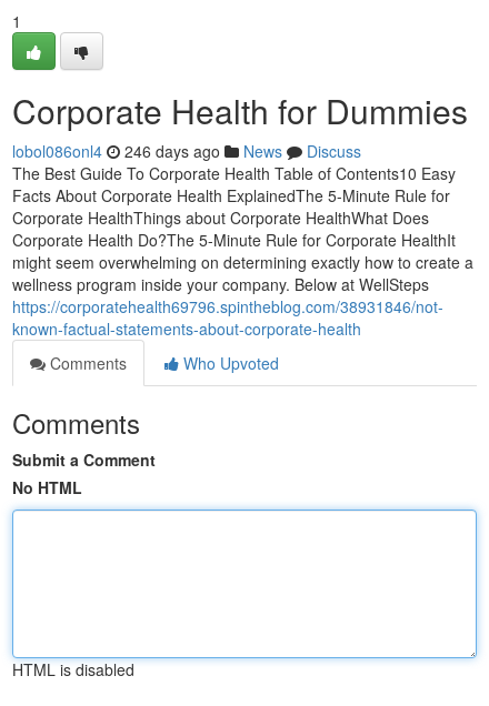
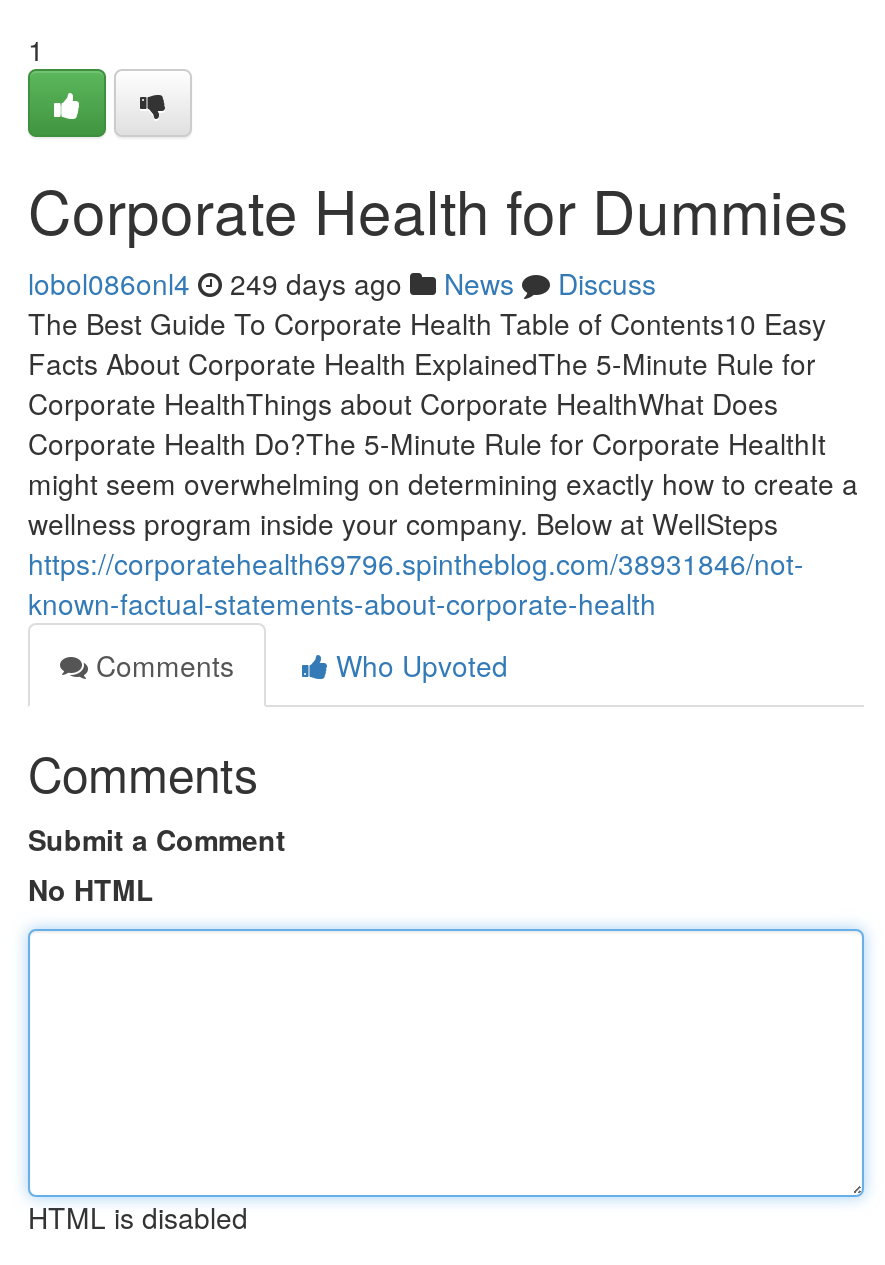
- lobol086onl4 246 days ago News Discuss
+ lobol086onl4 249 days ago News Discuss
